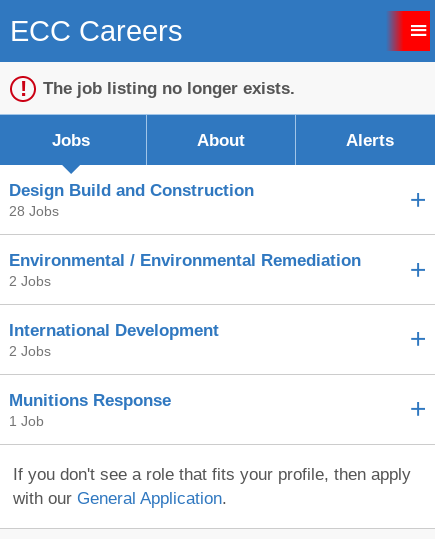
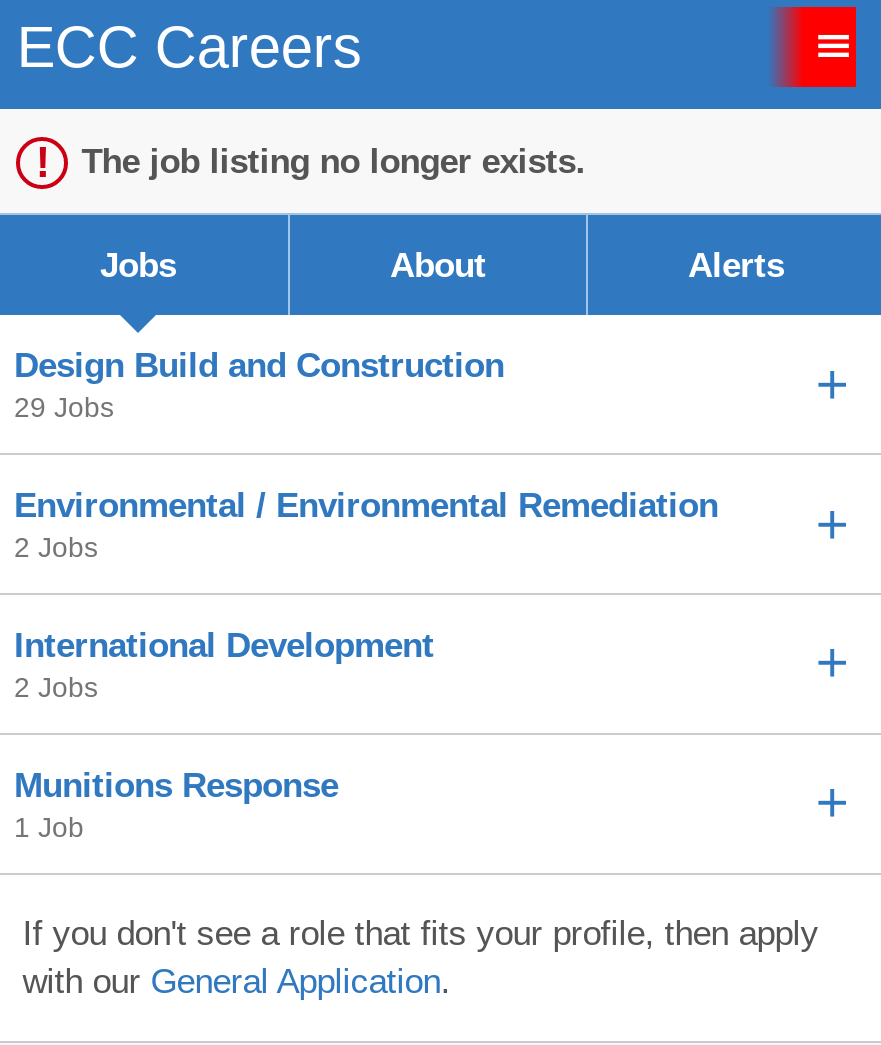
- 28 Jobs
+ 29 Jobs
